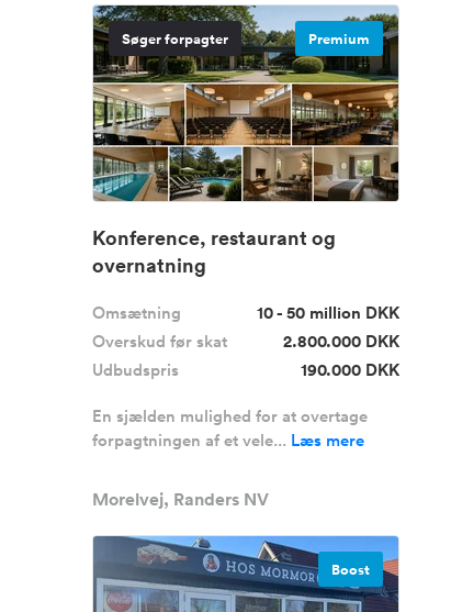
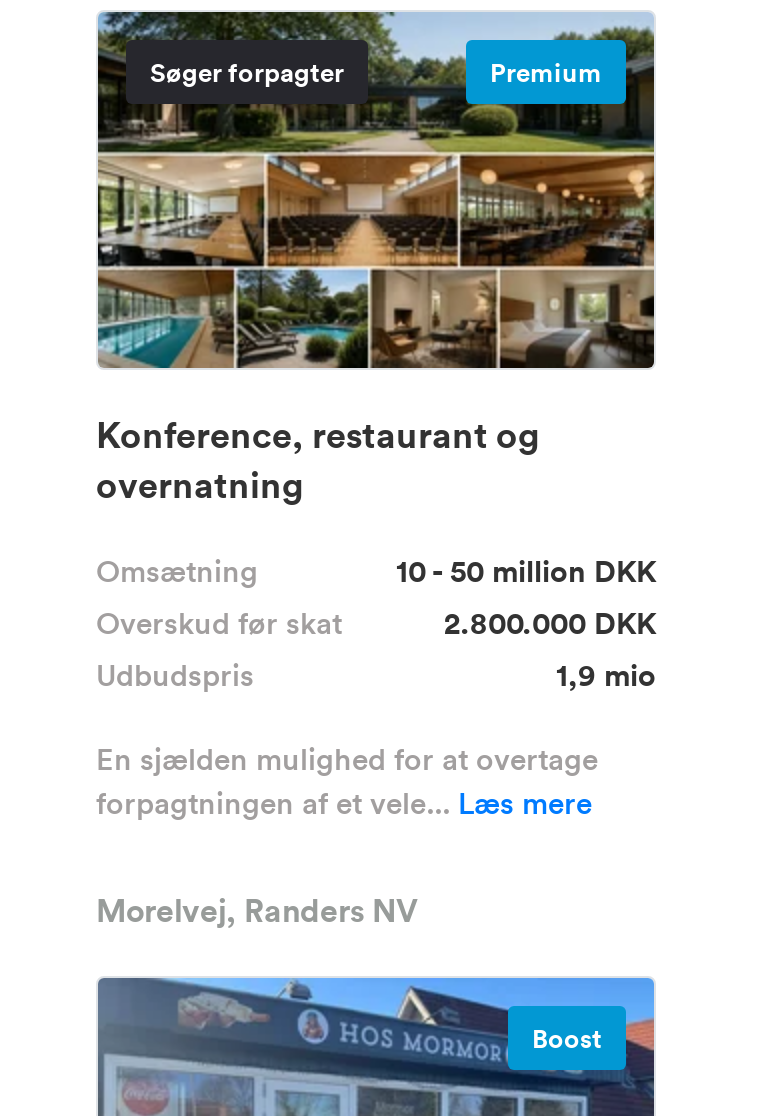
- 190.000 DKK
+ 1,9 mio
